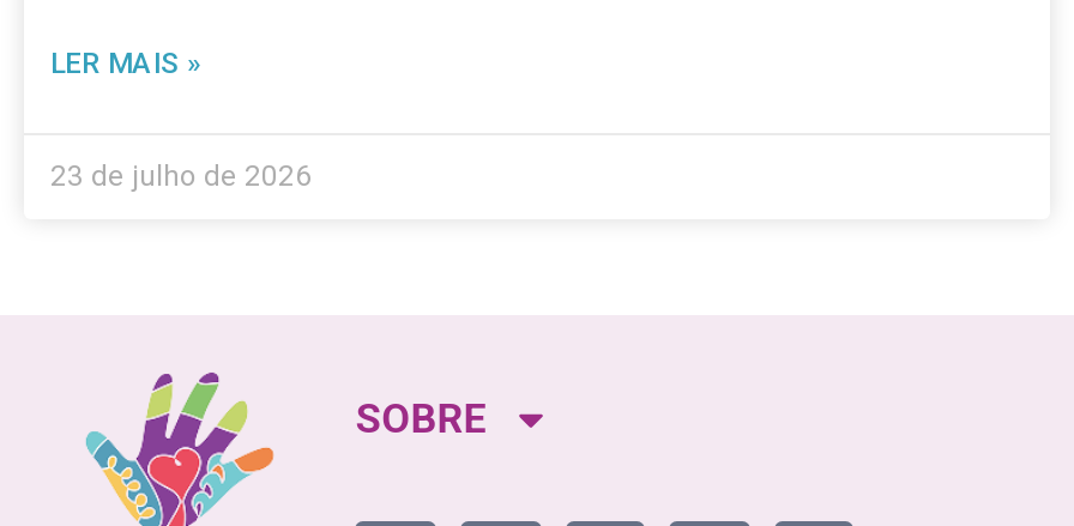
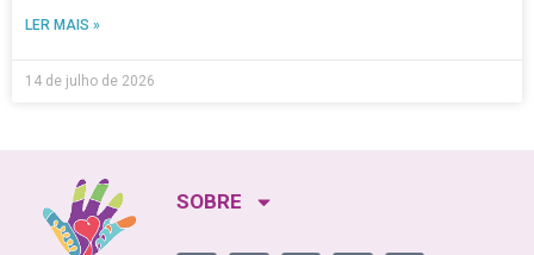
- 23 de julho de 2026
+ 14 de julho de 2026
